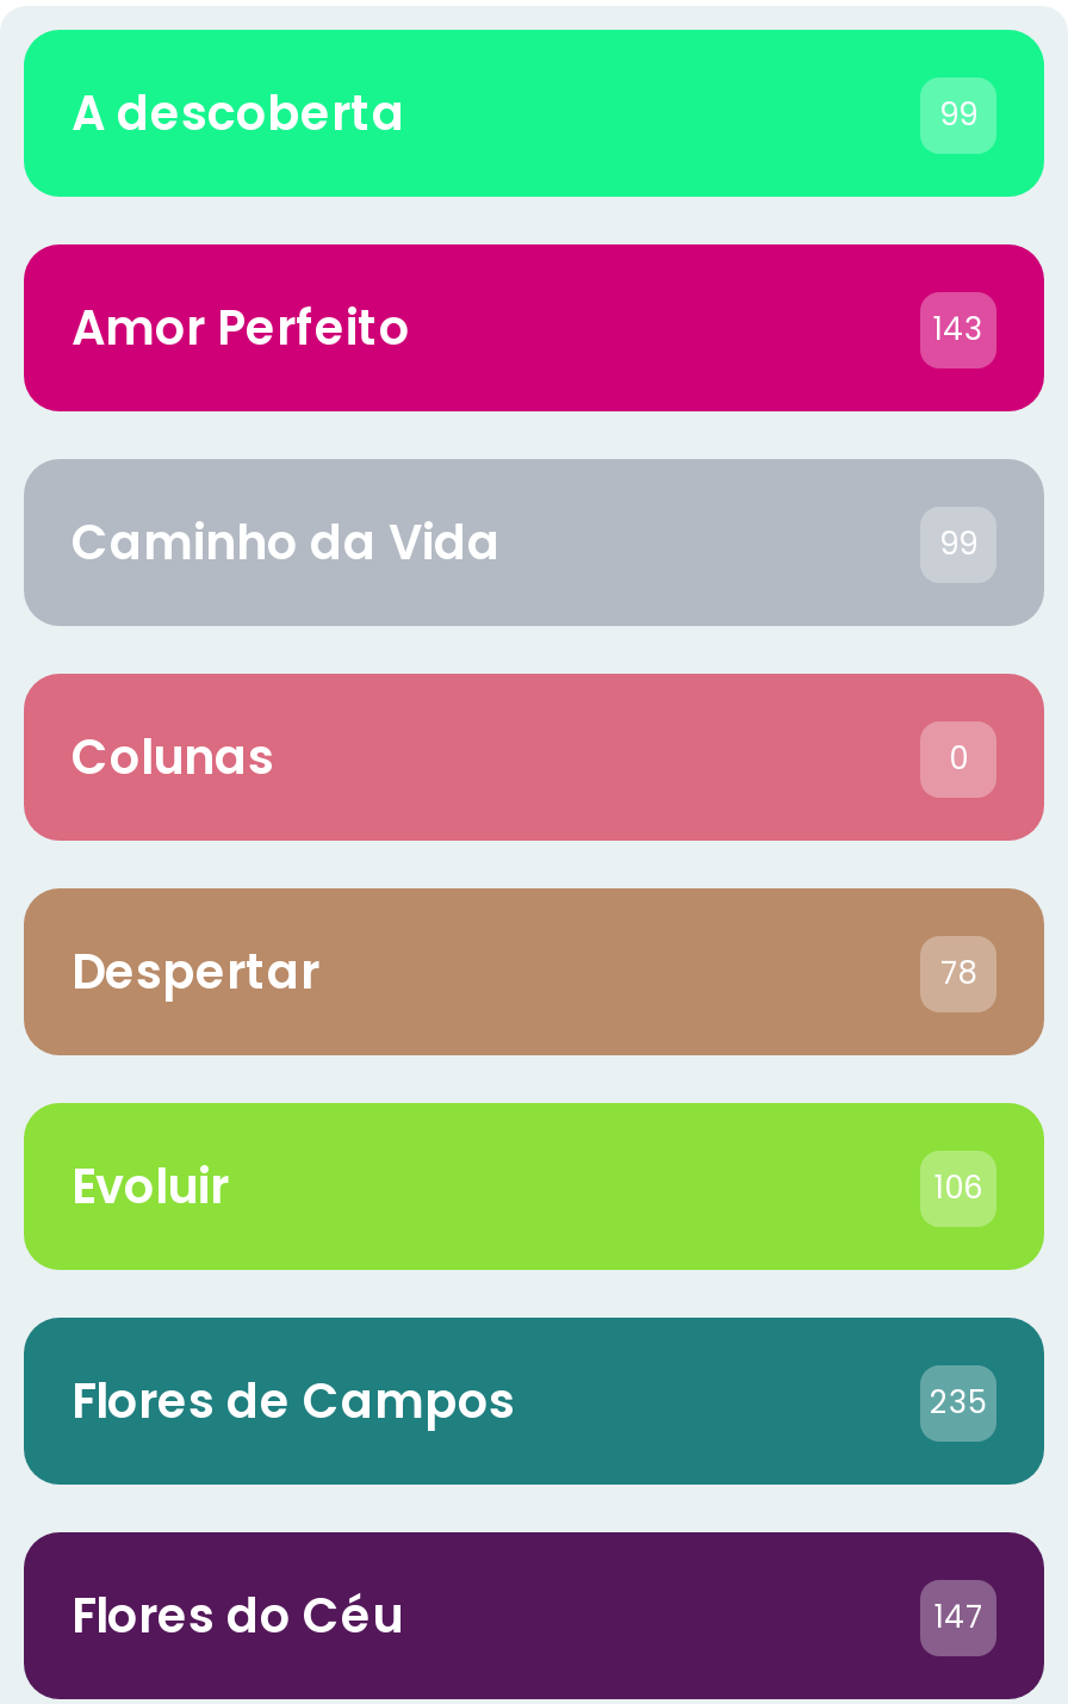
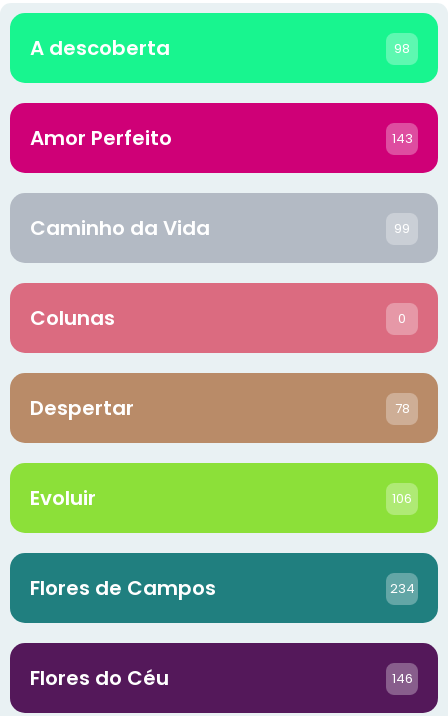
- 99
+ 98

- 235
+ 234

- 147
+ 146
